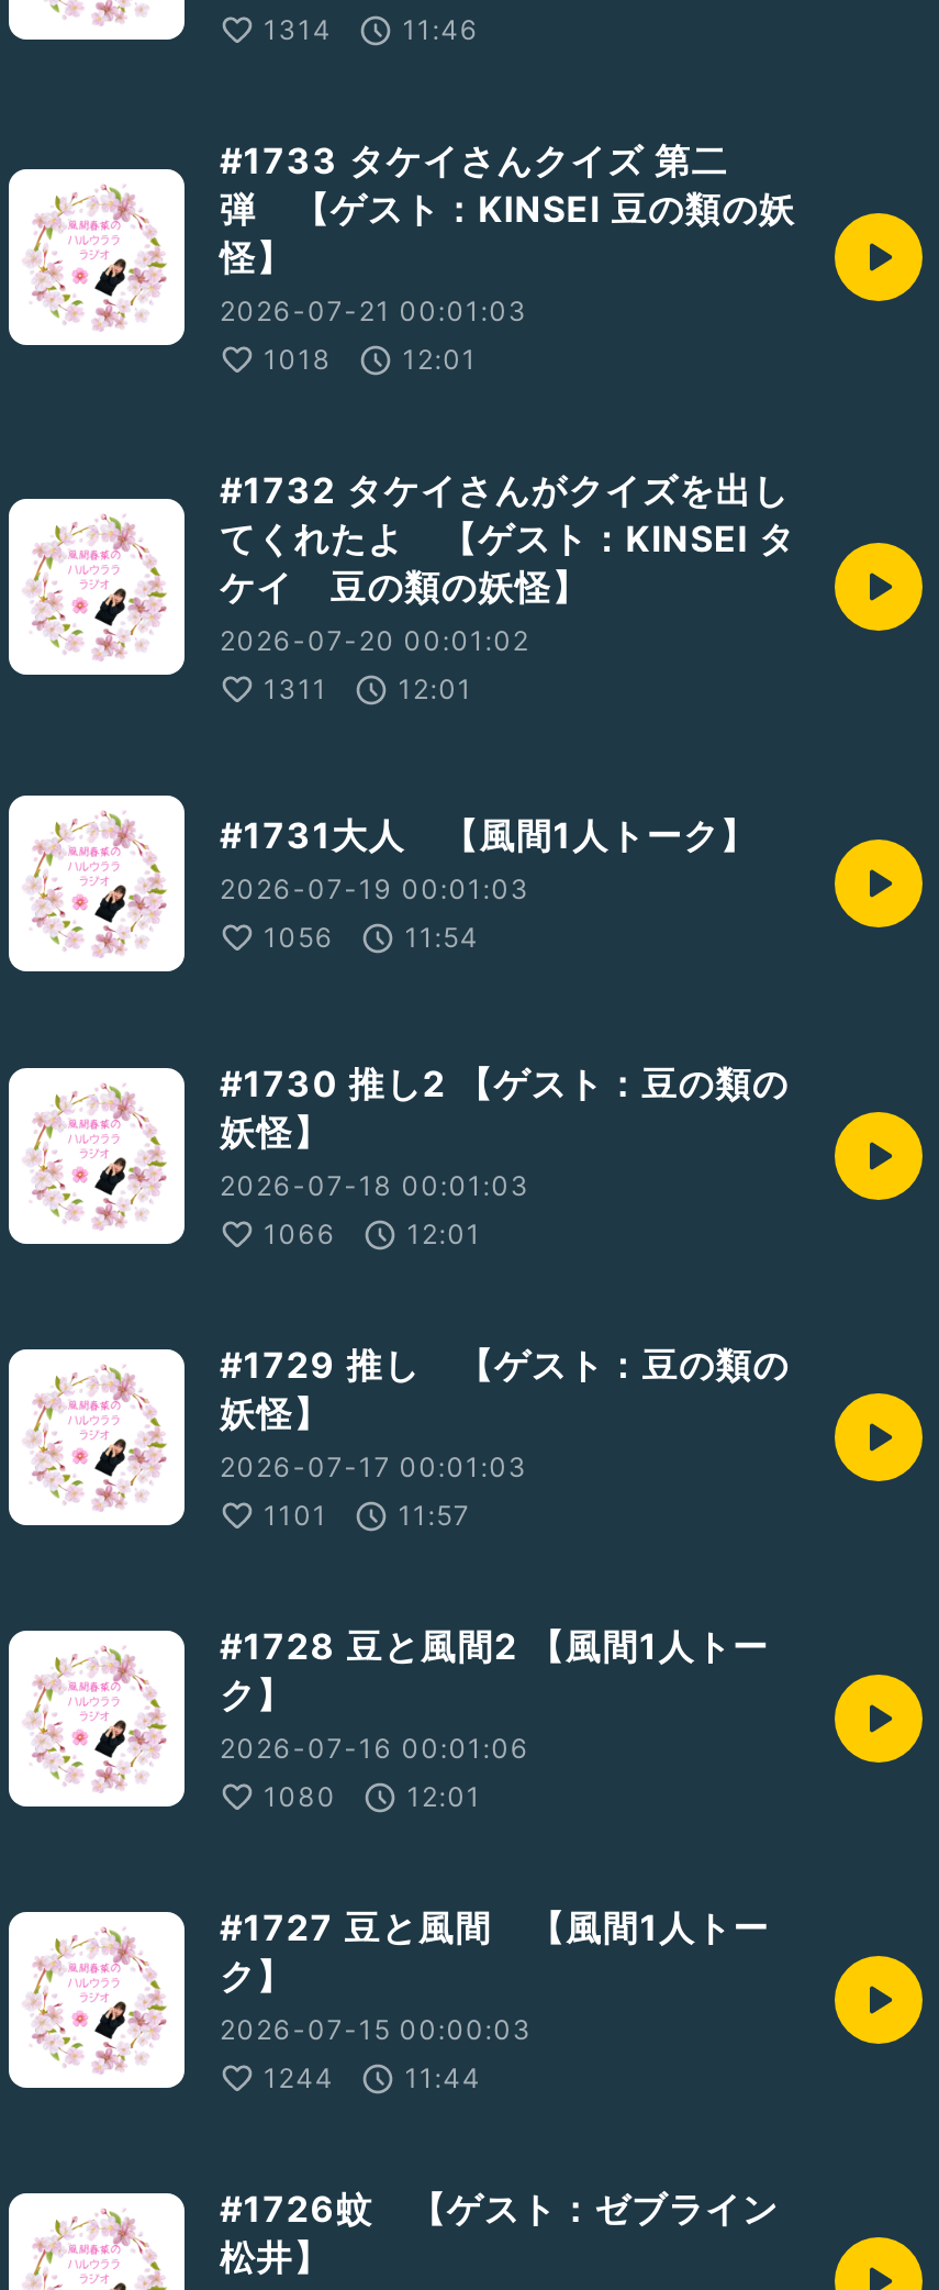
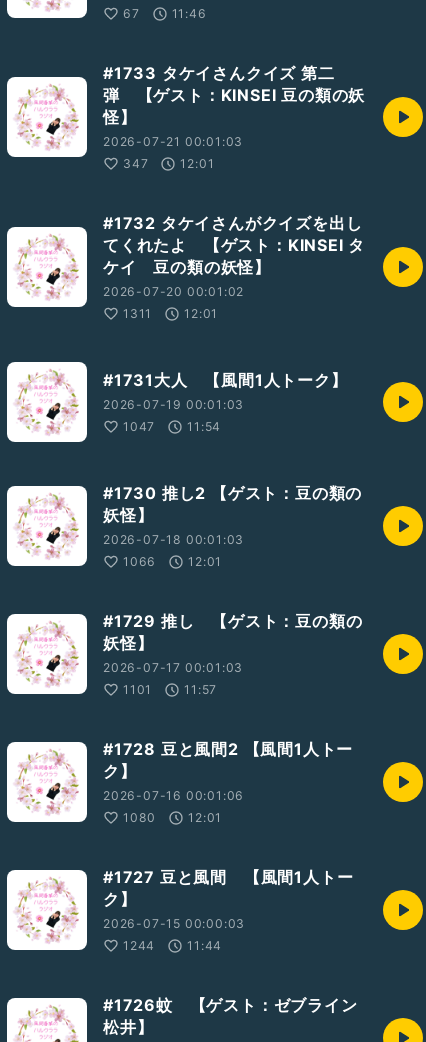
- 1314
+ 67

- 1018
+ 347

- 1056
+ 1047
